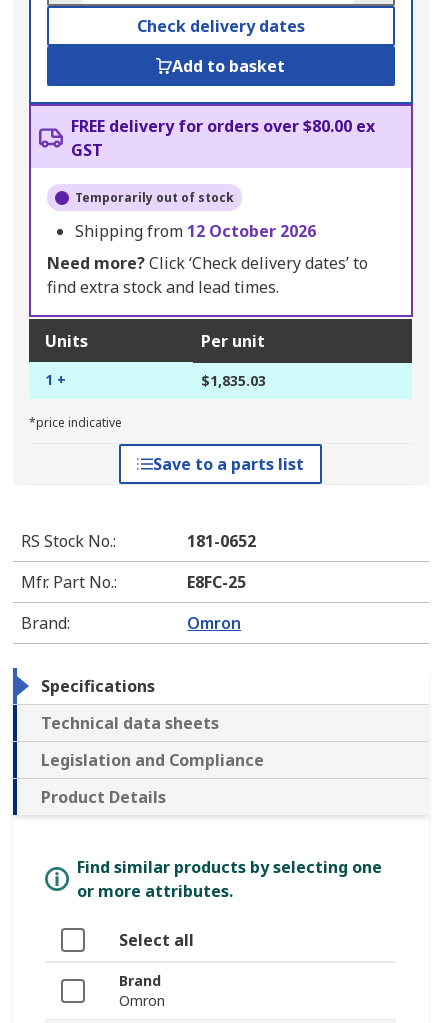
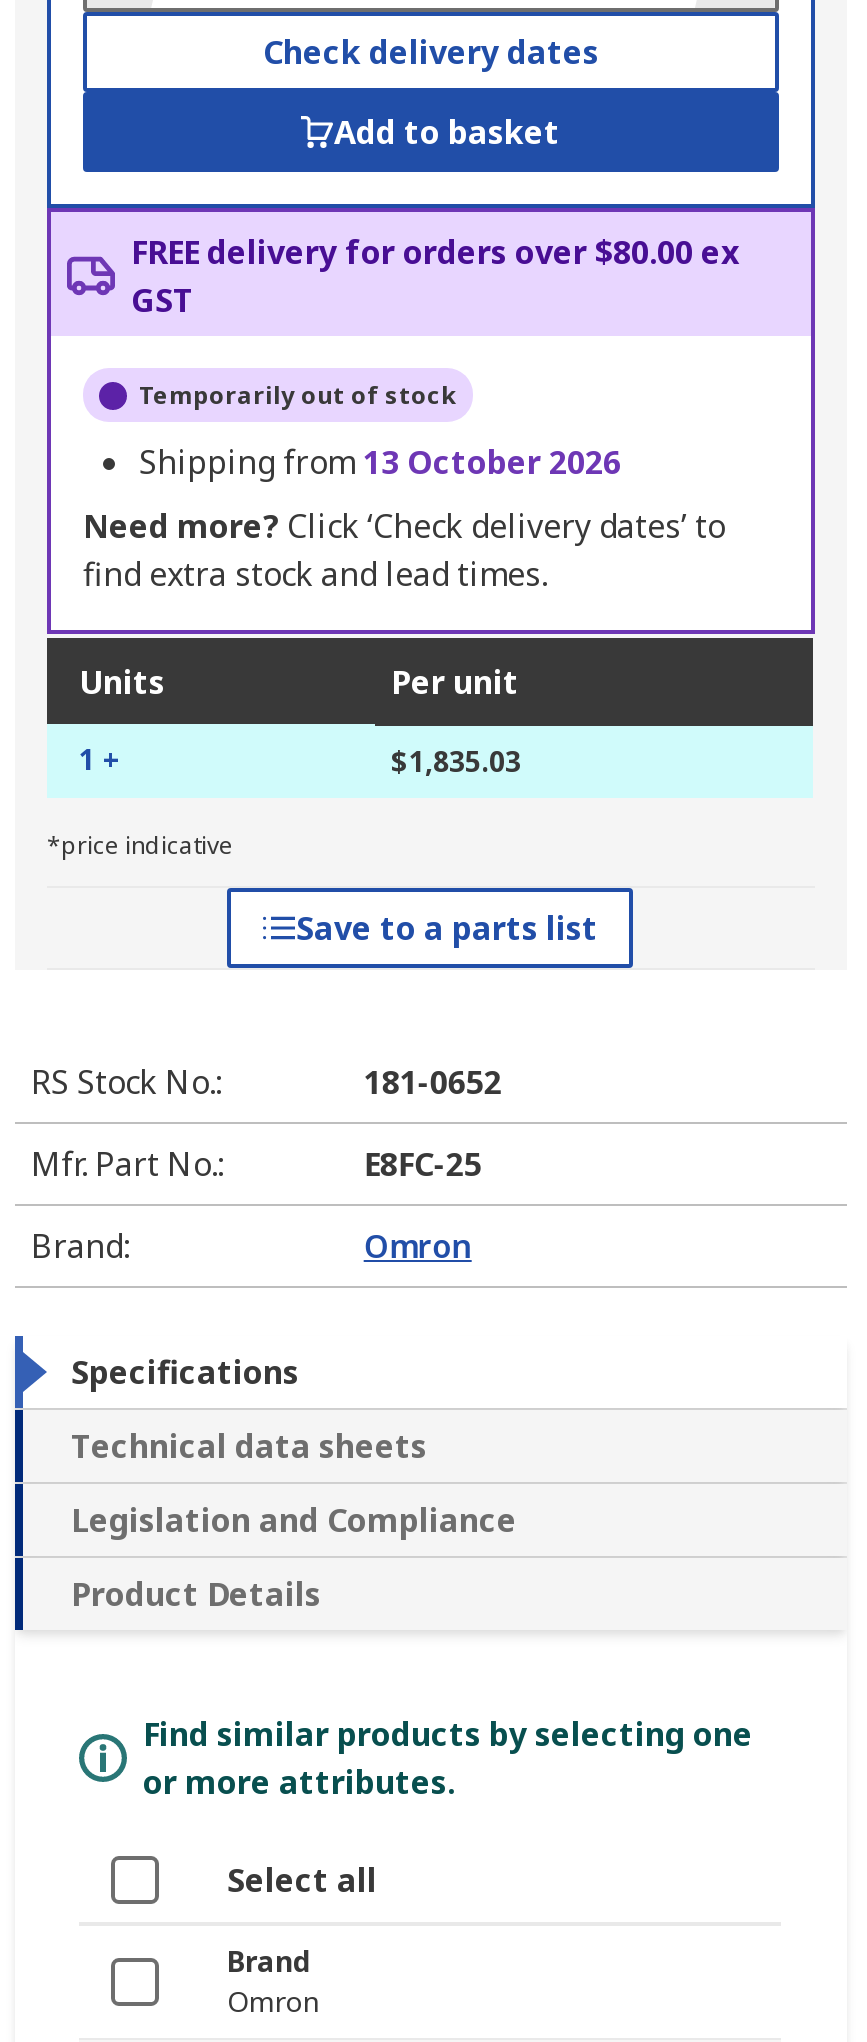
- Shipping from 12 October 2026
+ Shipping from 13 October 2026
